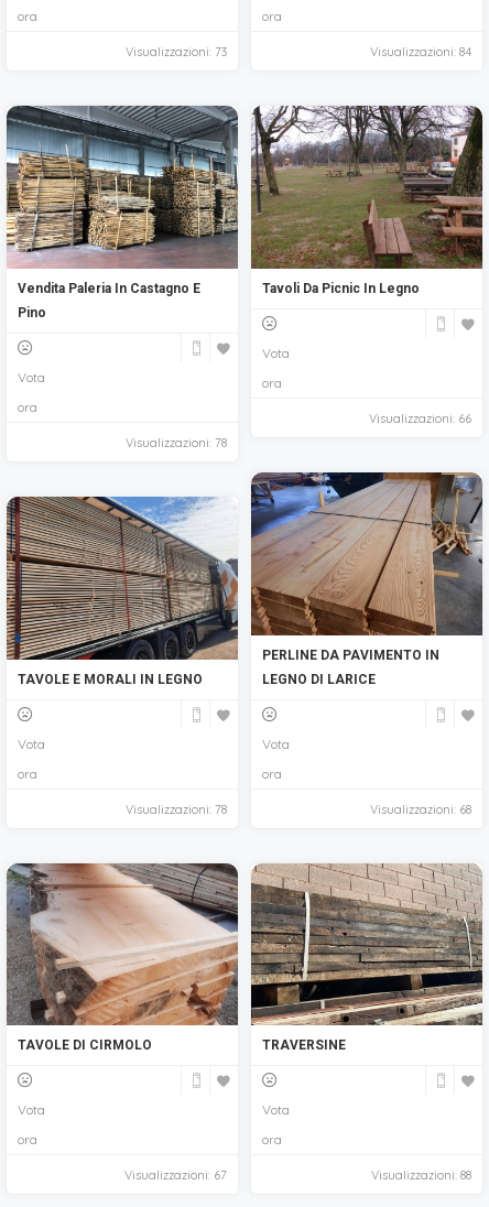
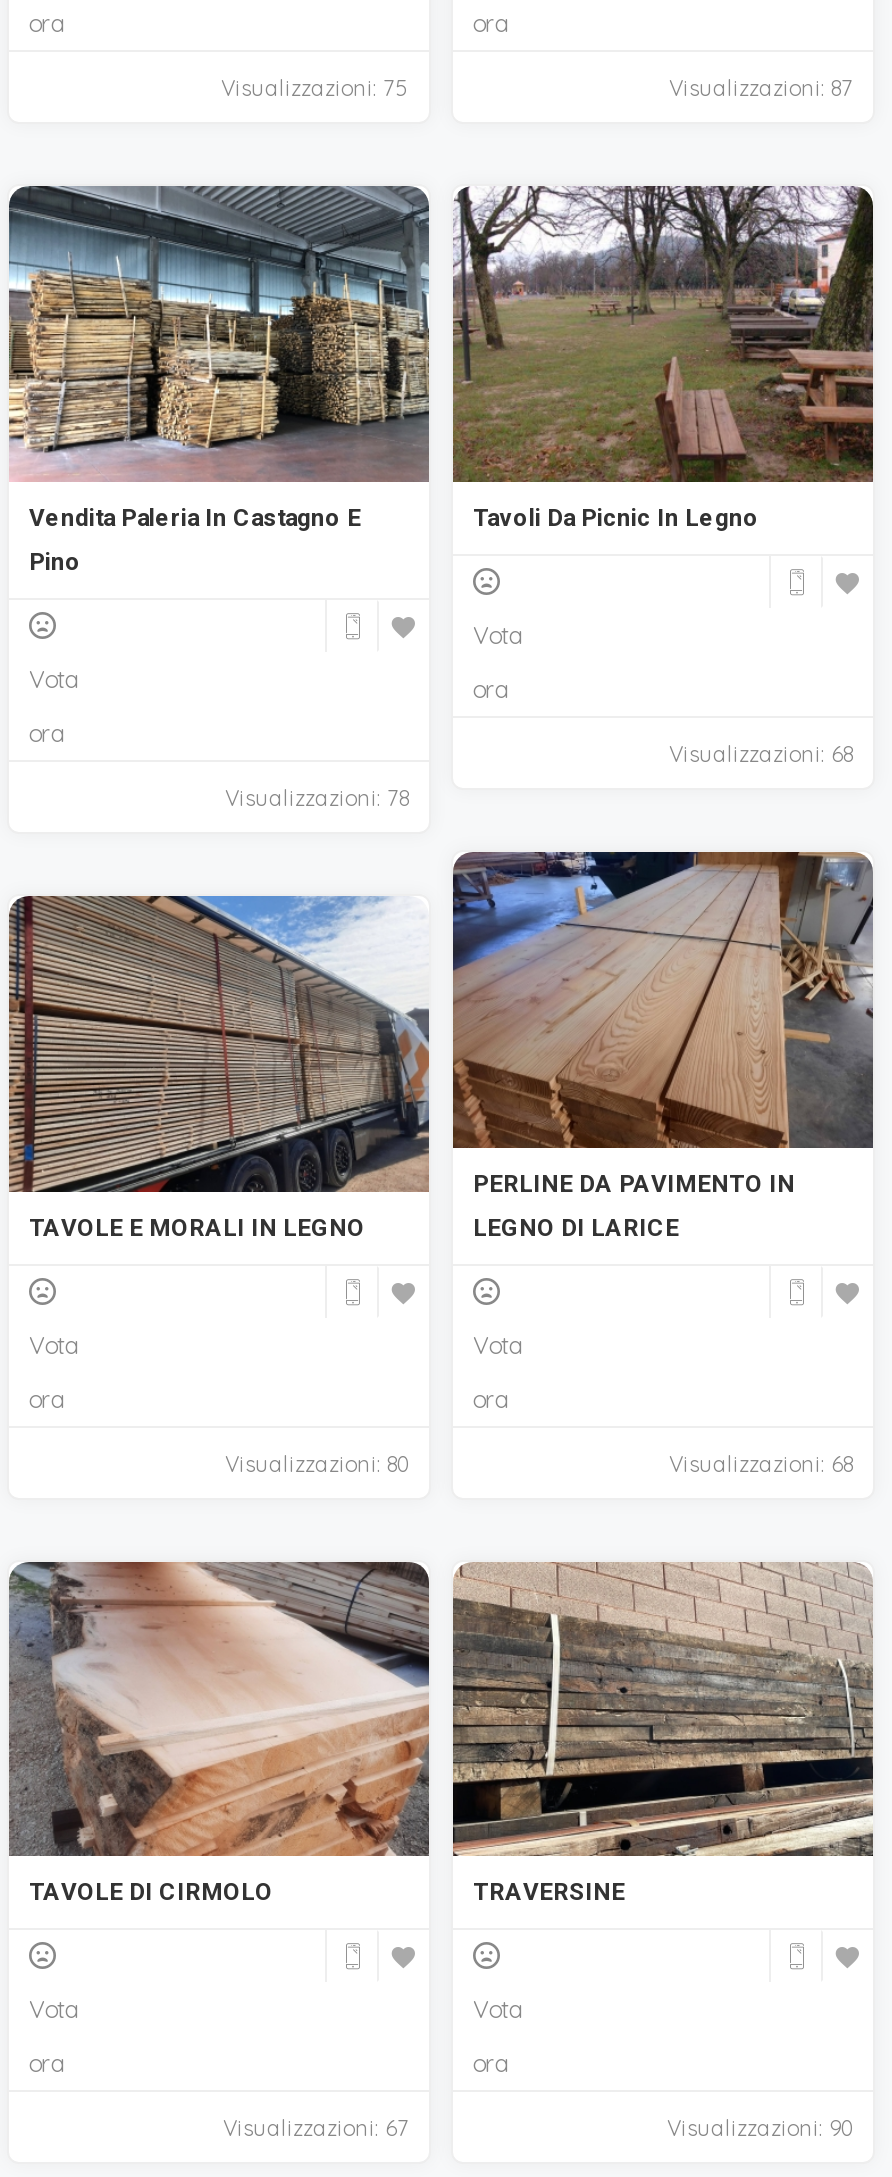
- Visualizzazioni: 73
+ Visualizzazioni: 75

- Visualizzazioni: 84
+ Visualizzazioni: 87

- Visualizzazioni: 66
+ Visualizzazioni: 68

- Visualizzazioni: 78
+ Visualizzazioni: 80

- Visualizzazioni: 88
+ Visualizzazioni: 90
